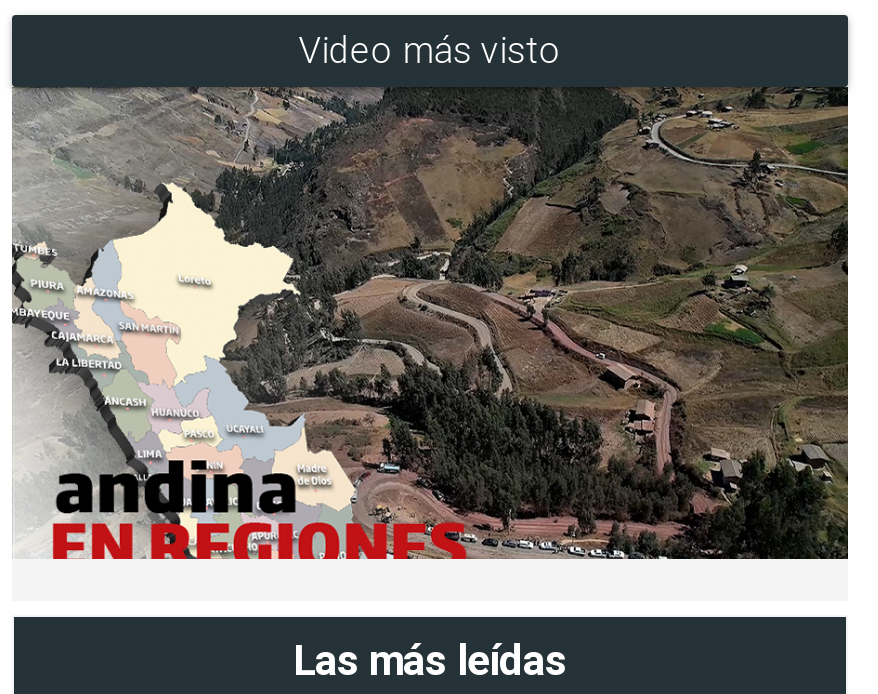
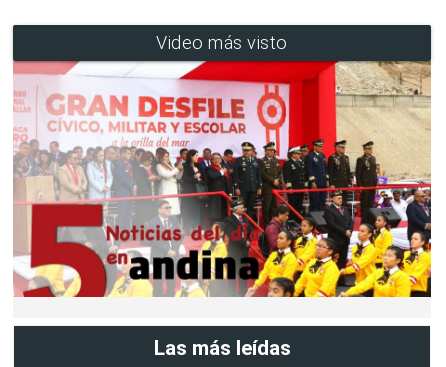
- [image]
+ [image]
